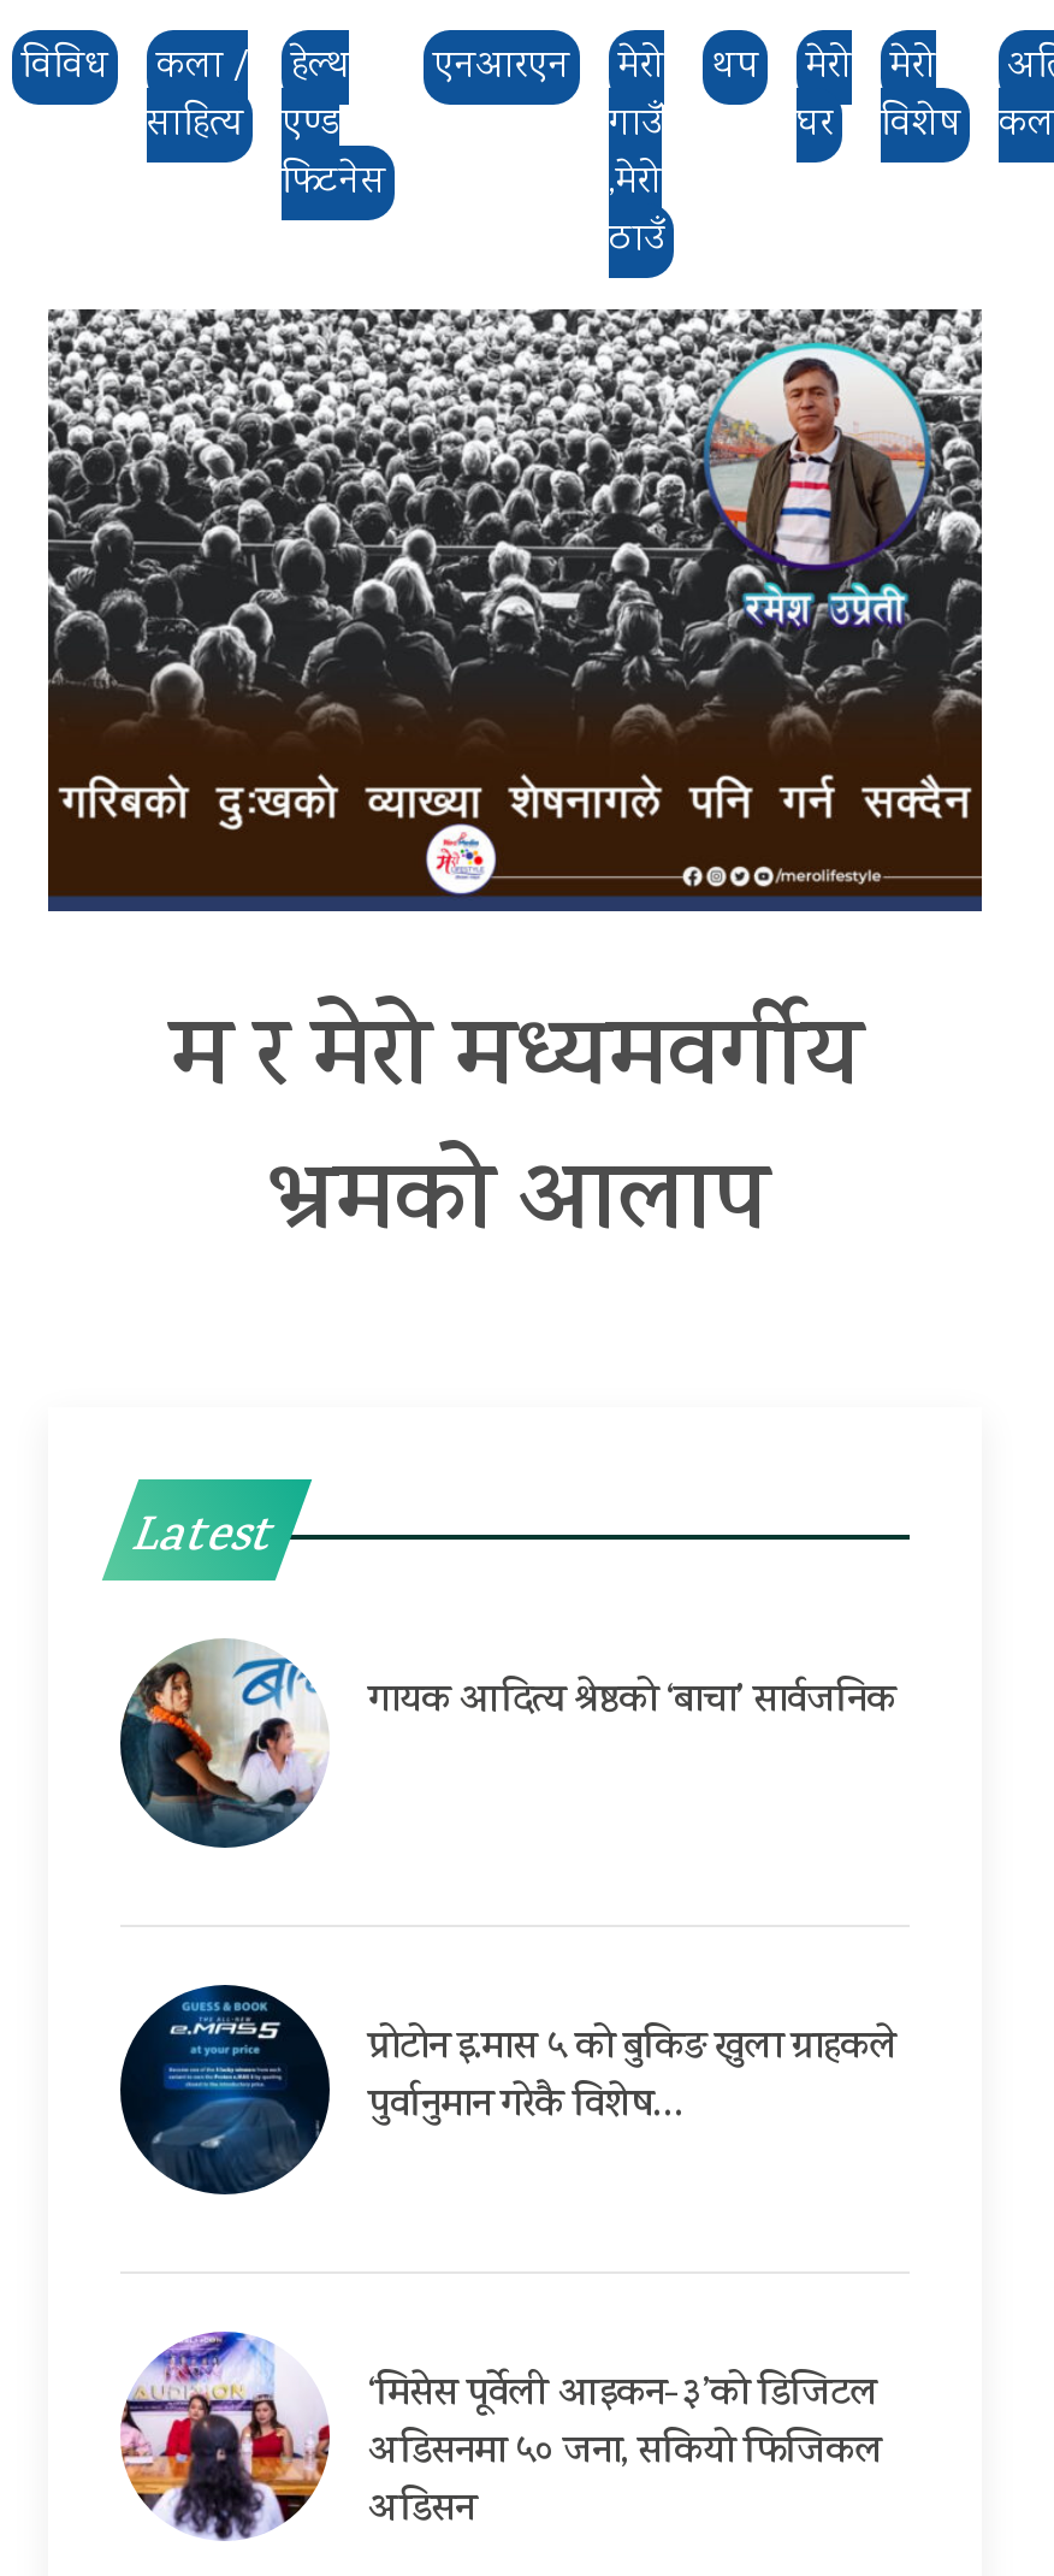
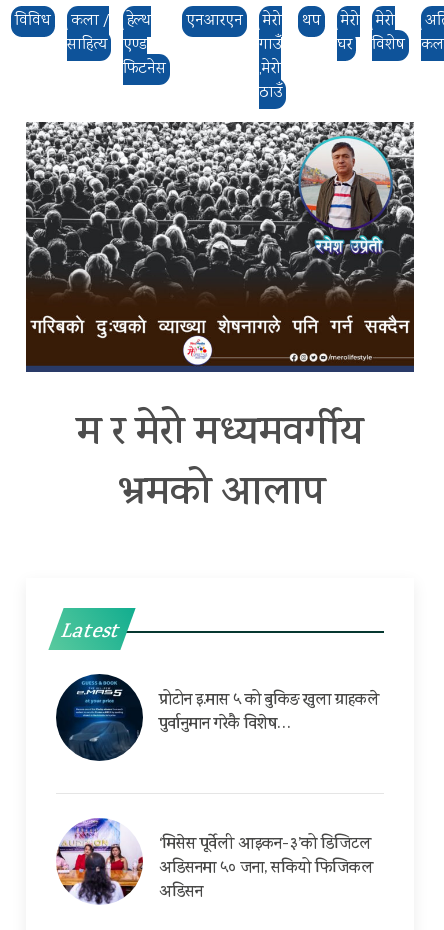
- [image]
- गायक आदित्य श्रेष्ठको ‘बाचा’ सार्वजनिक
